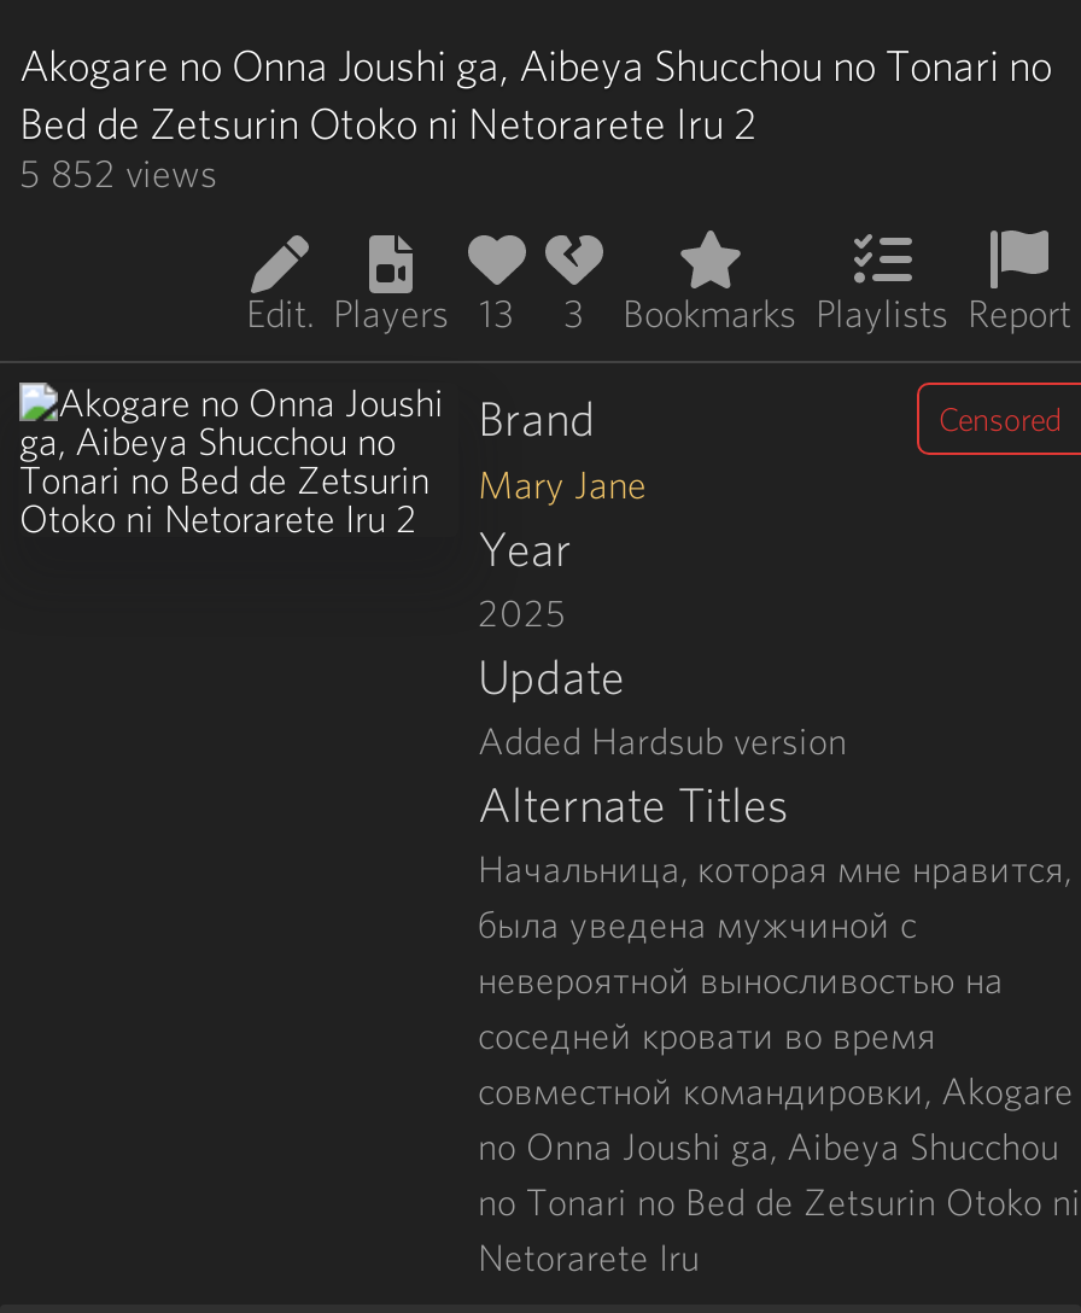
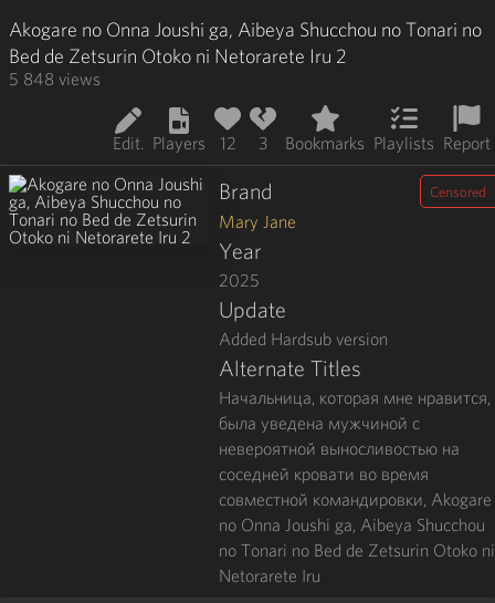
- 5 852 views
+ 5 848 views

- Edit. Players 13 3 Bookmarks Playlists Report
+ Edit. Players 12 3 Bookmarks Playlists Report
